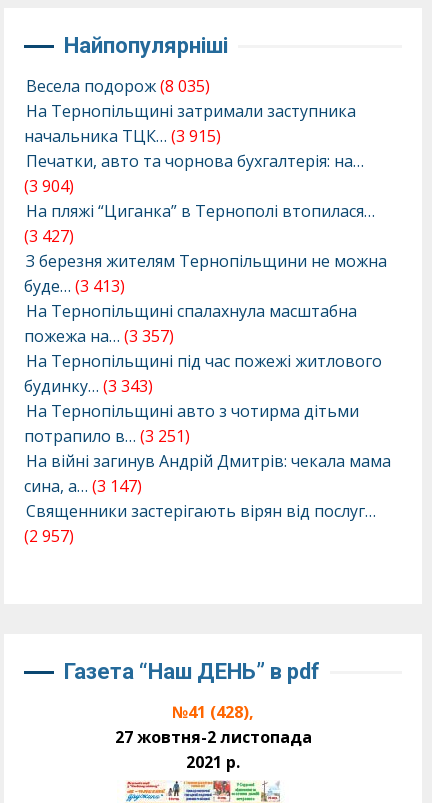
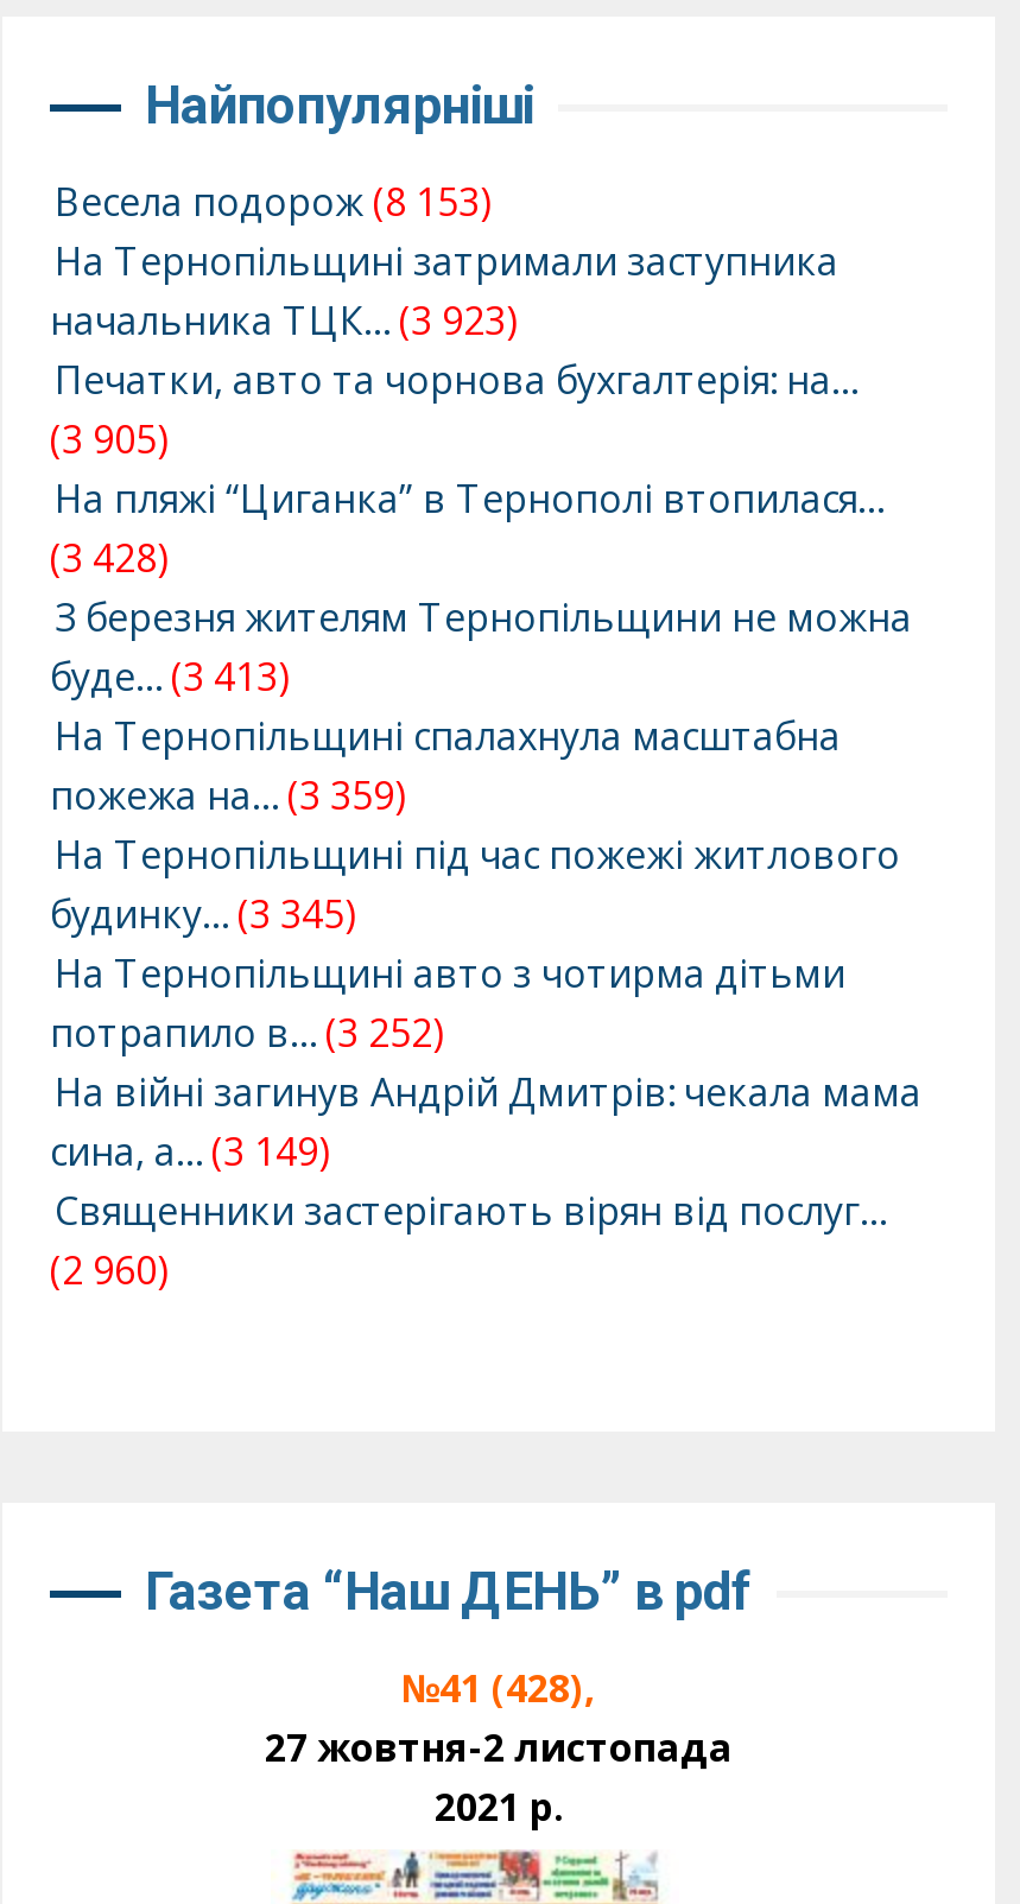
- Весела подорож (8 035)
+ Весела подорож (8 153)

- начальника ТЦК… (3 915)
+ начальника ТЦК… (3 923)

- (3 904)
+ (3 905)

- (3 427)
+ (3 428)

- пожежа на… (3 357)
+ пожежа на… (3 359)

- будинку… (3 343)
+ будинку… (3 345)

- потрапило в… (3 251)
+ потрапило в… (3 252)

- сина, а… (3 147)
+ сина, а… (3 149)

- (2 957)
+ (2 960)
